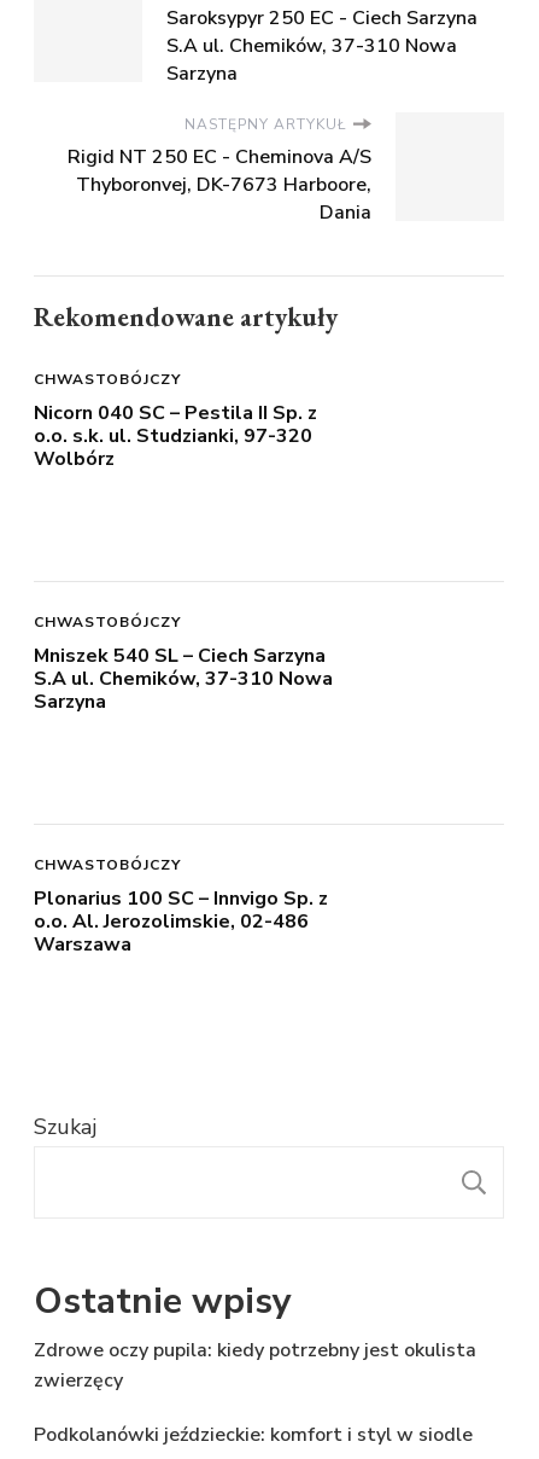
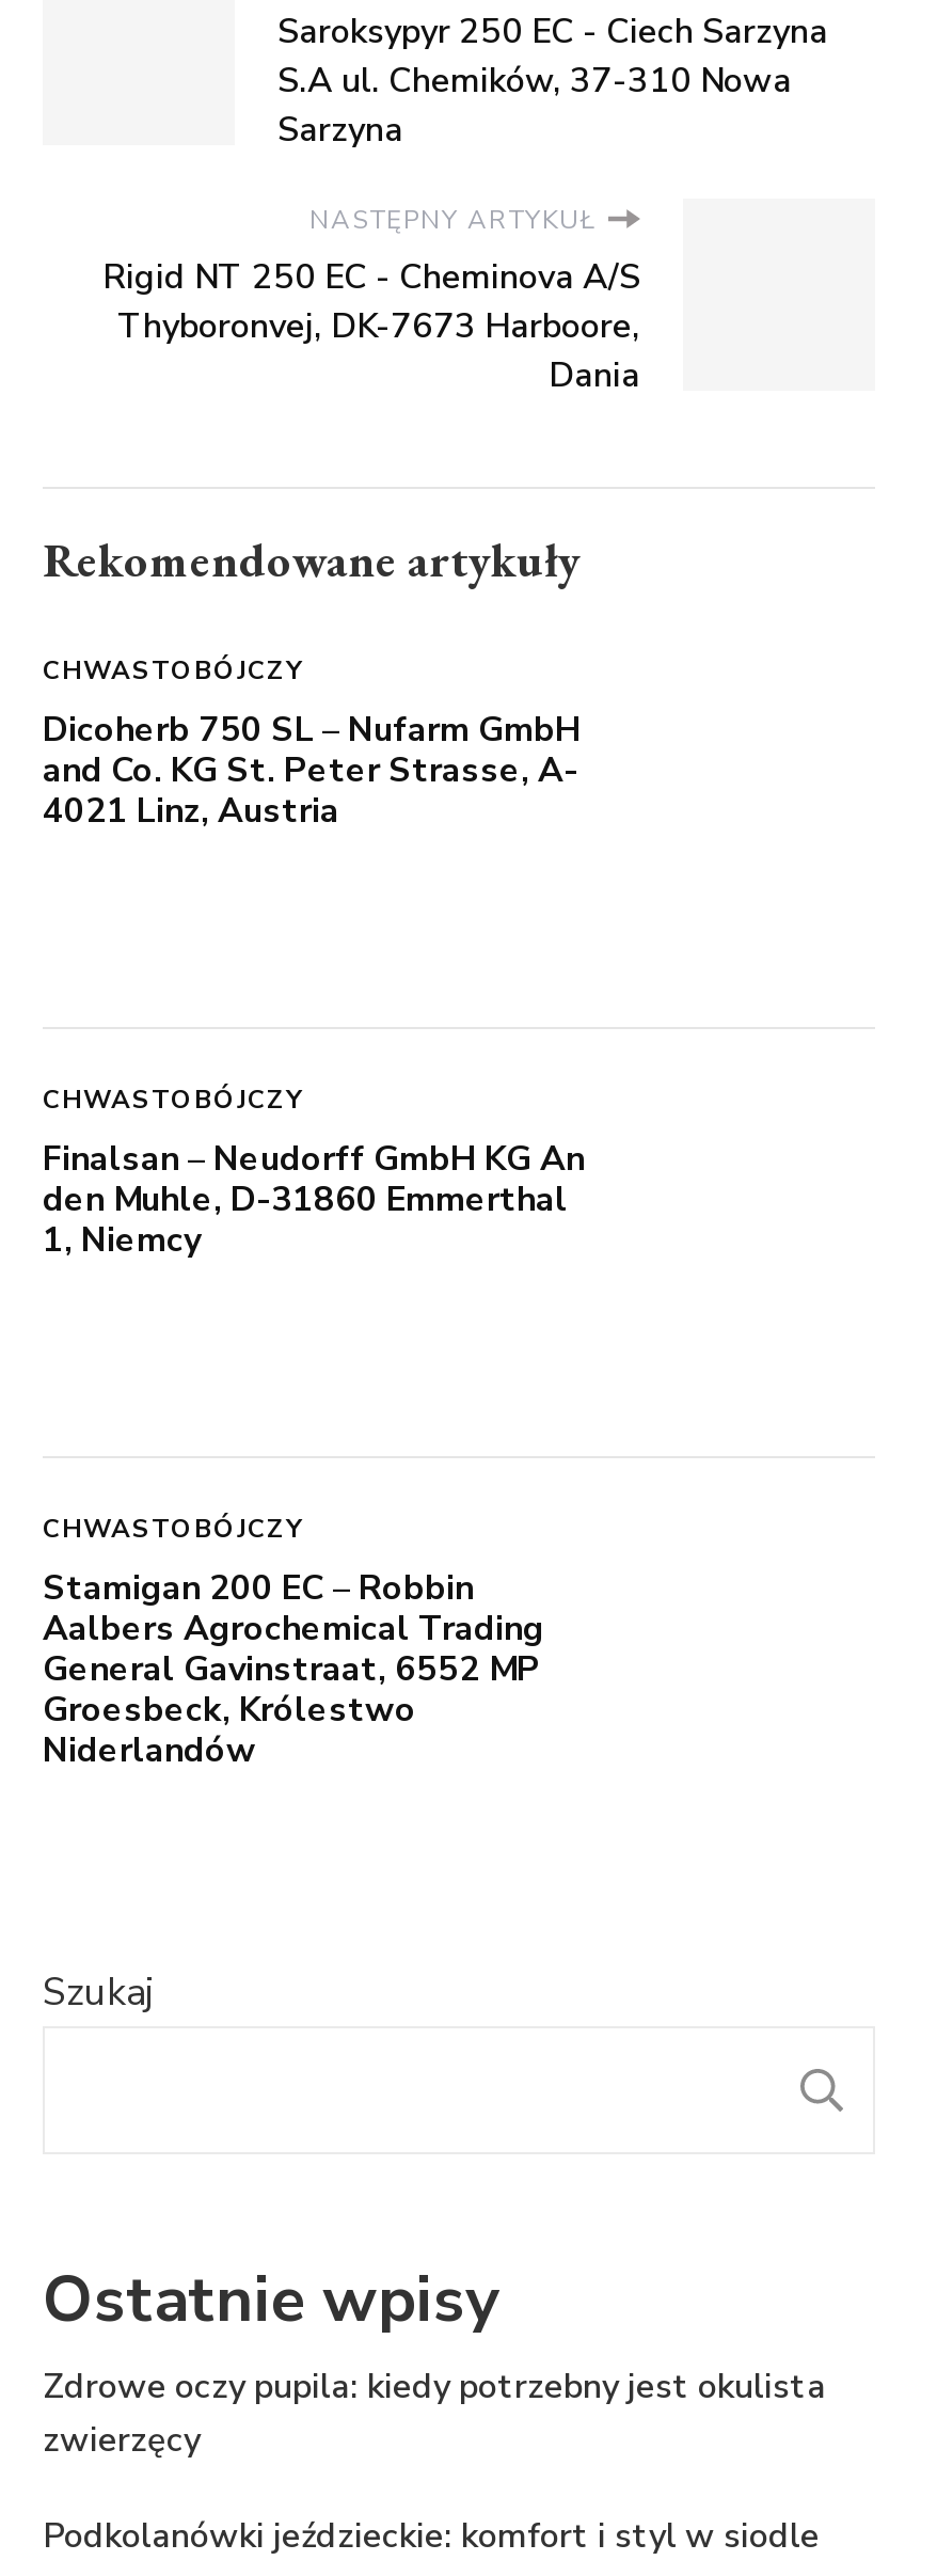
- Nicorn 040 SC – Pestila II Sp. z
- o.o. s.k. ul. Studzianki, 97-320
- Wolbórz
+ Dicoherb 750 SL – Nufarm GmbH
+ and Co. KG St. Peter Strasse, A-
+ 4021 Linz, Austria

- Mniszek 540 SL – Ciech Sarzyna
- S.A ul. Chemików, 37-310 Nowa
- Sarzyna
+ Finalsan – Neudorff GmbH KG An
+ den Muhle, D-31860 Emmerthal
+ 1, Niemcy

- Plonarius 100 SC – Innvigo Sp. z
- o.o. Al. Jerozolimskie, 02-486
- Warszawa
+ Stamigan 200 EC – Robbin
+ Aalbers Agrochemical Trading
+ General Gavinstraat, 6552 MP
+ Groesbeck, Królestwo
+ Niderlandów
